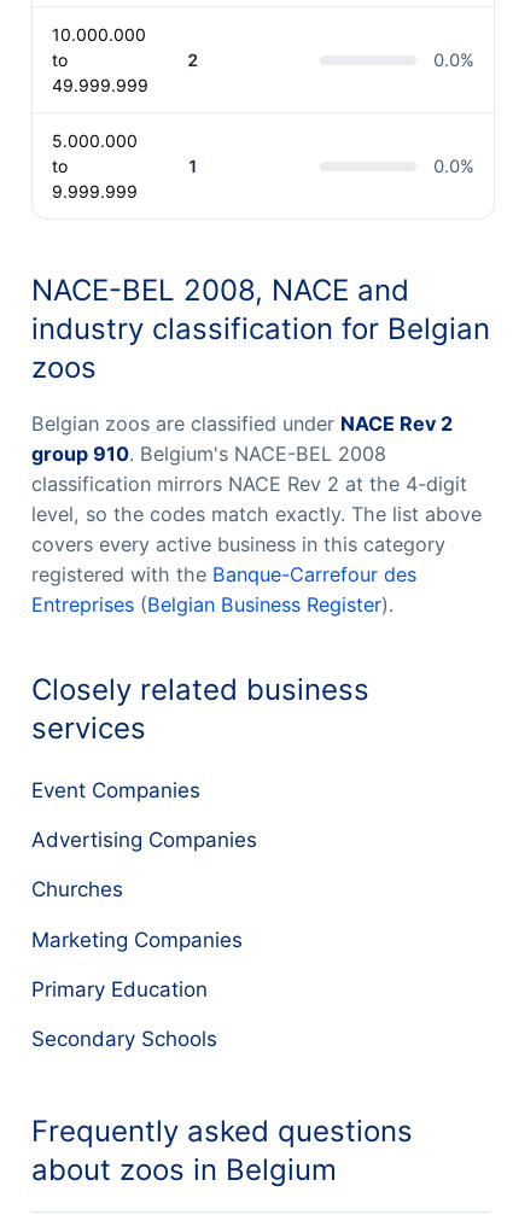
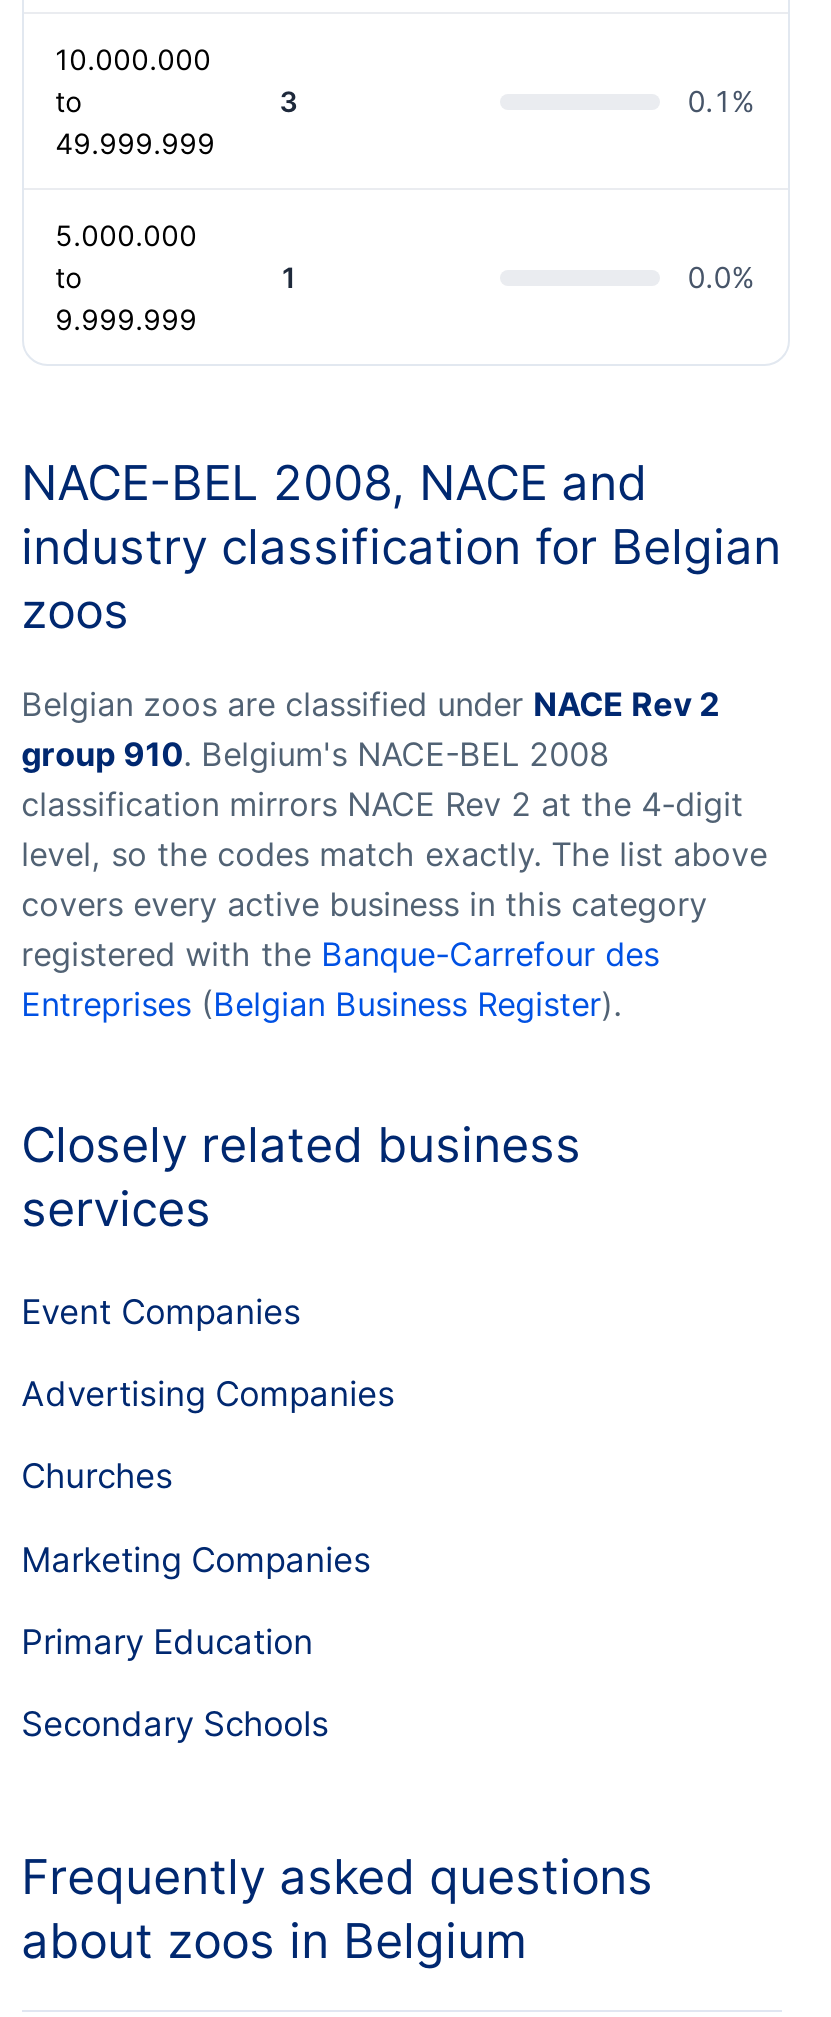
- 2
+ 3

- 0.0%
+ 0.1%
